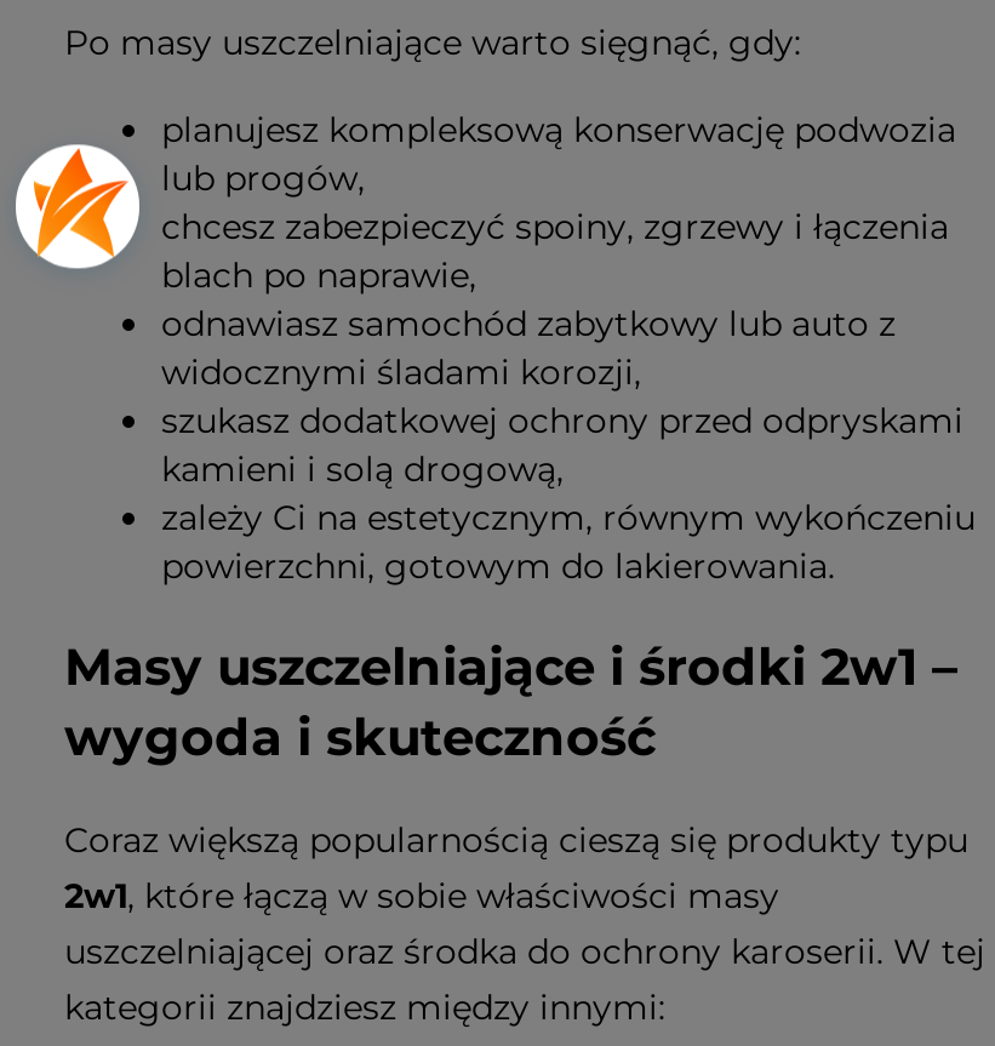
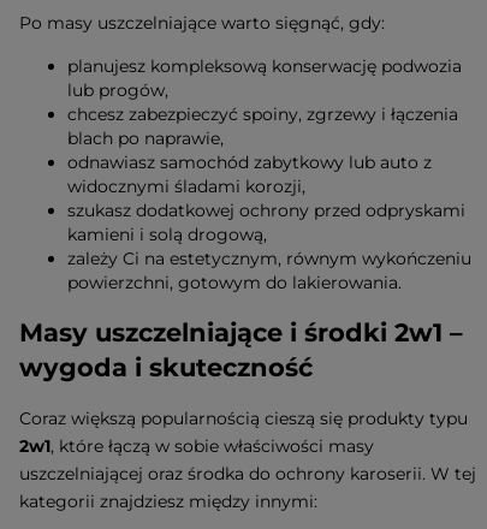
- [image]
